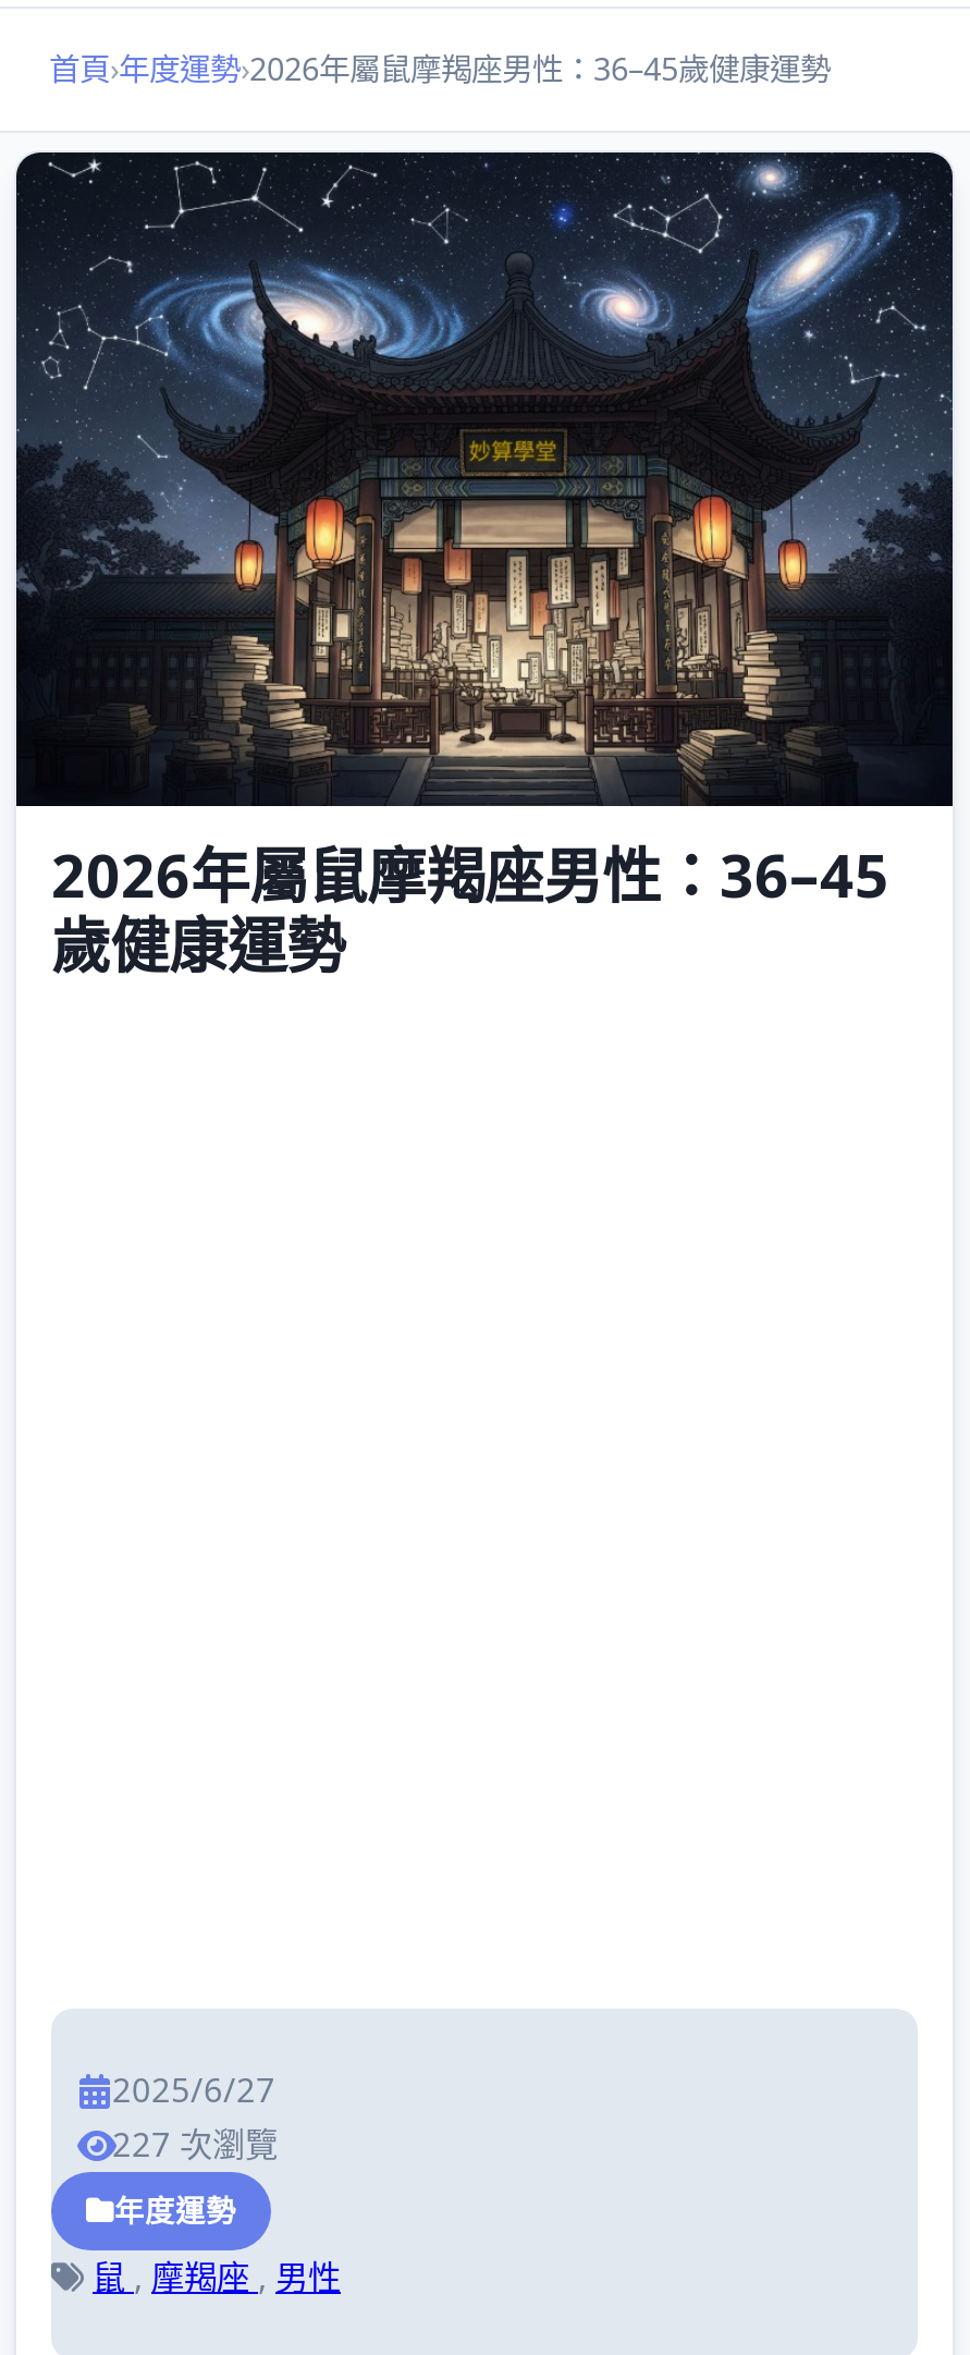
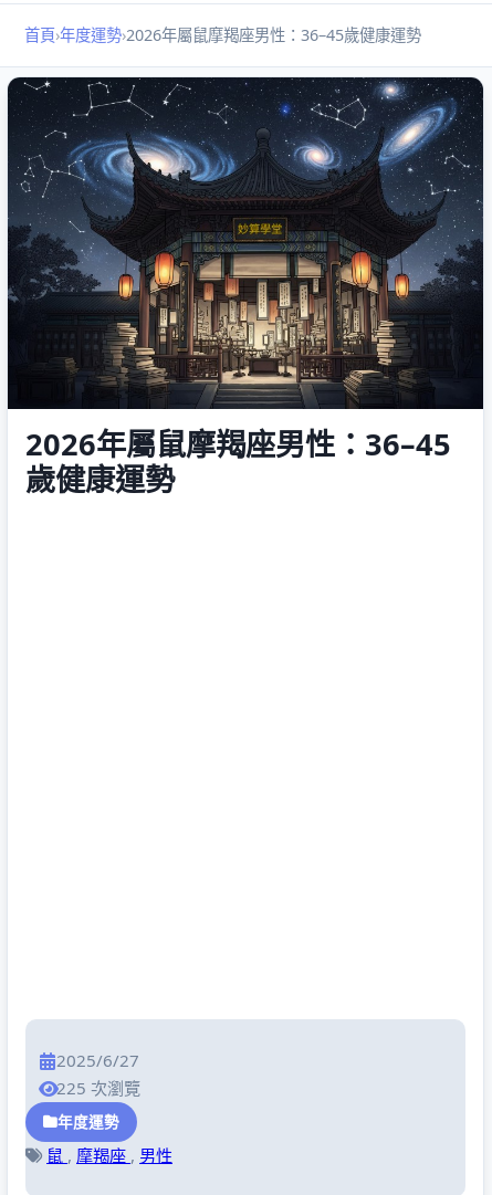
- 227 次瀏覽
+ 225 次瀏覽
